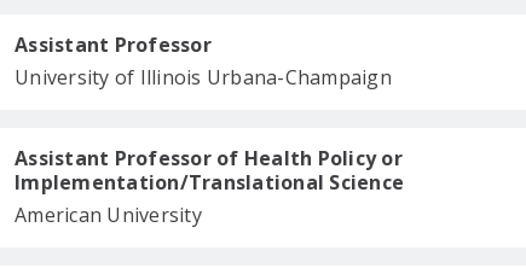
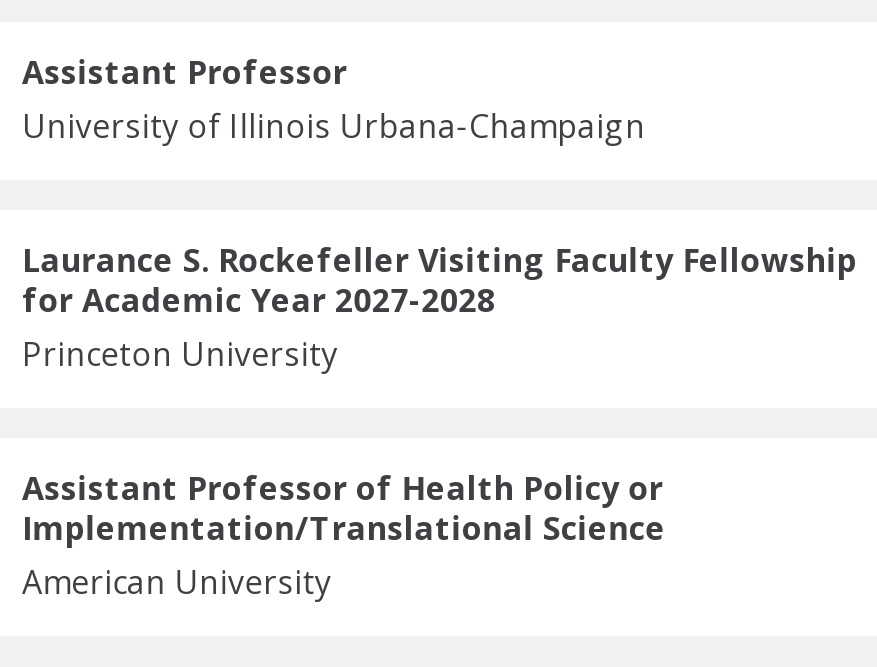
+ Laurance S. Rockefeller Visiting Faculty Fellowship
+ for Academic Year 2027-2028
+ Princeton University
